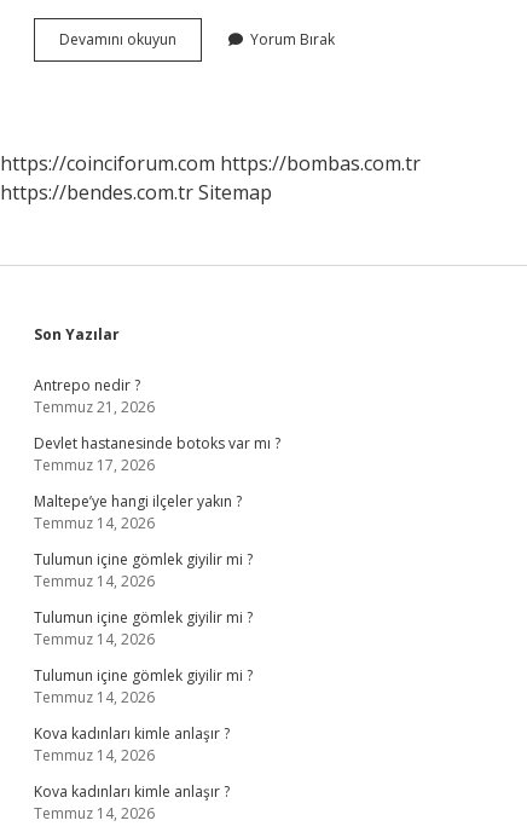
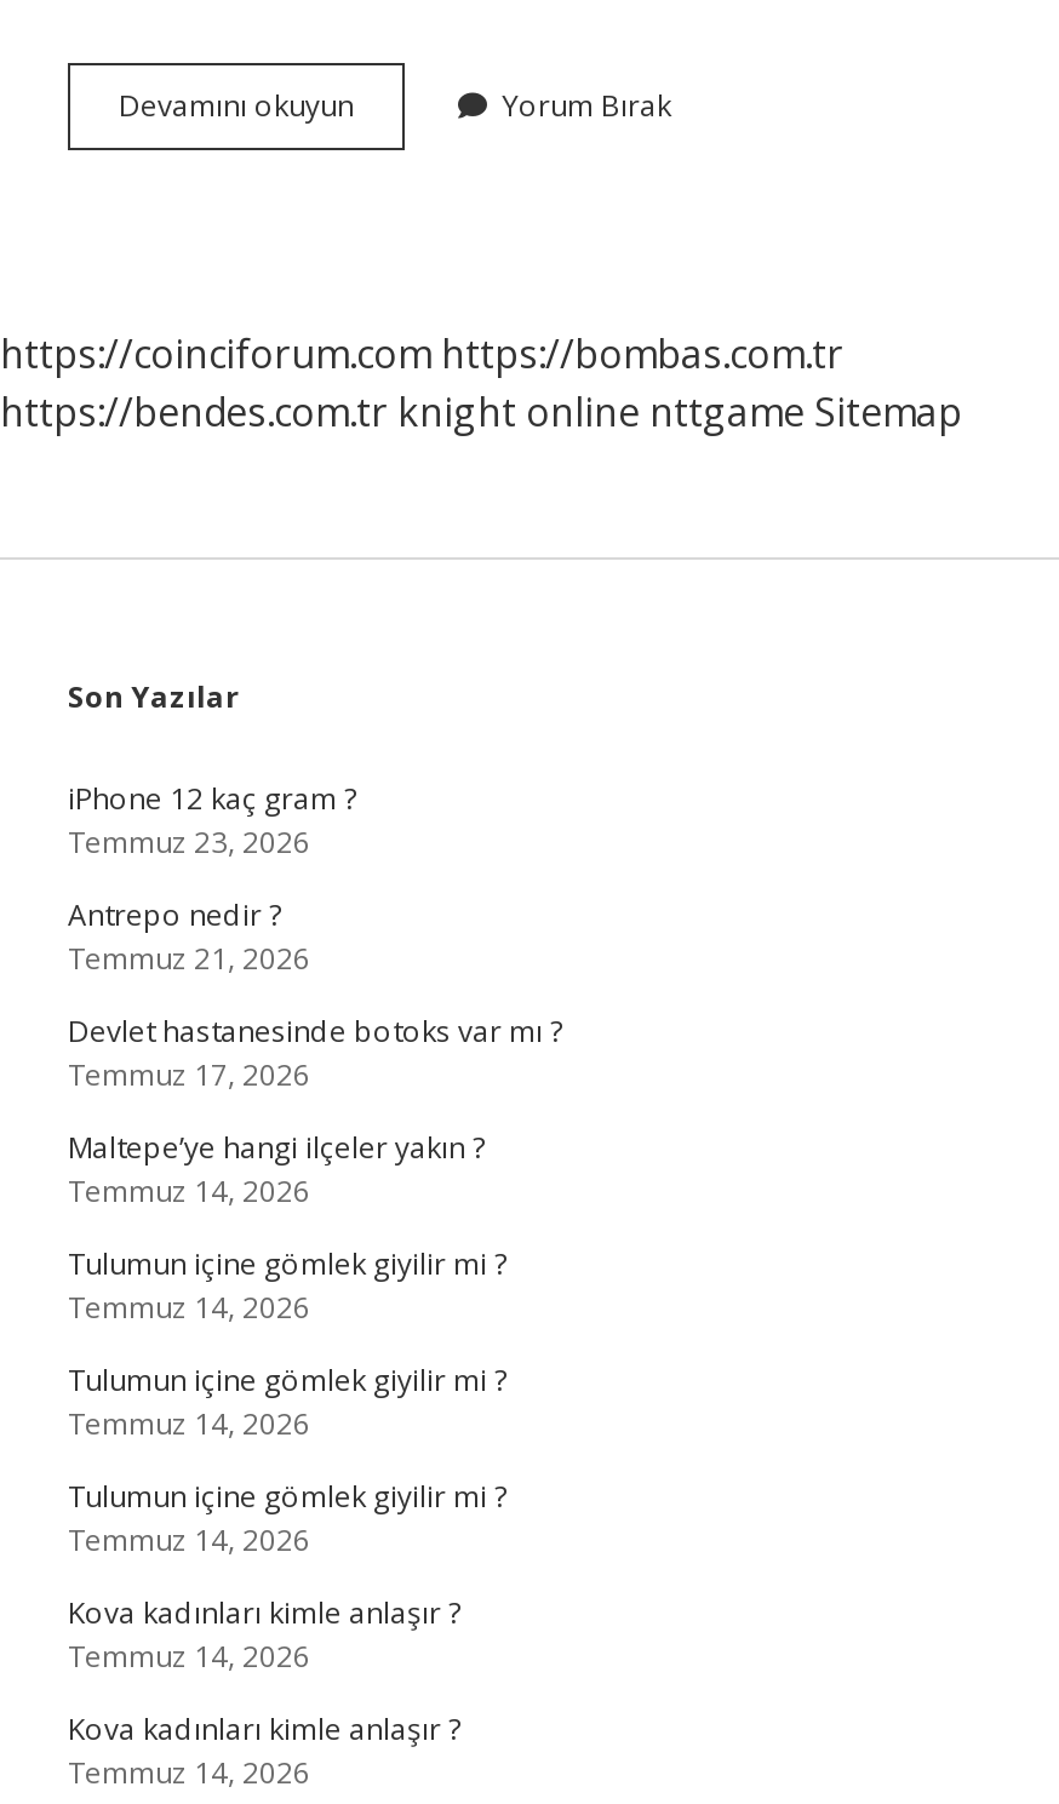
- https://bendes.com.tr Sitemap
+ https://bendes.com.tr knight online nttgame Sitemap

+ iPhone 12 kaç gram ?
+ Temmuz 23, 2026
